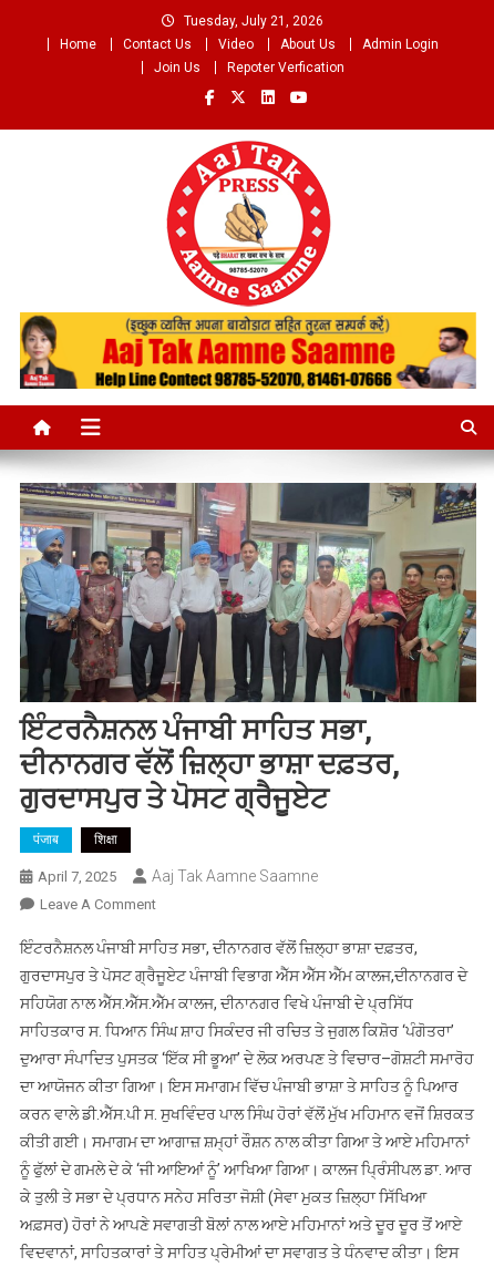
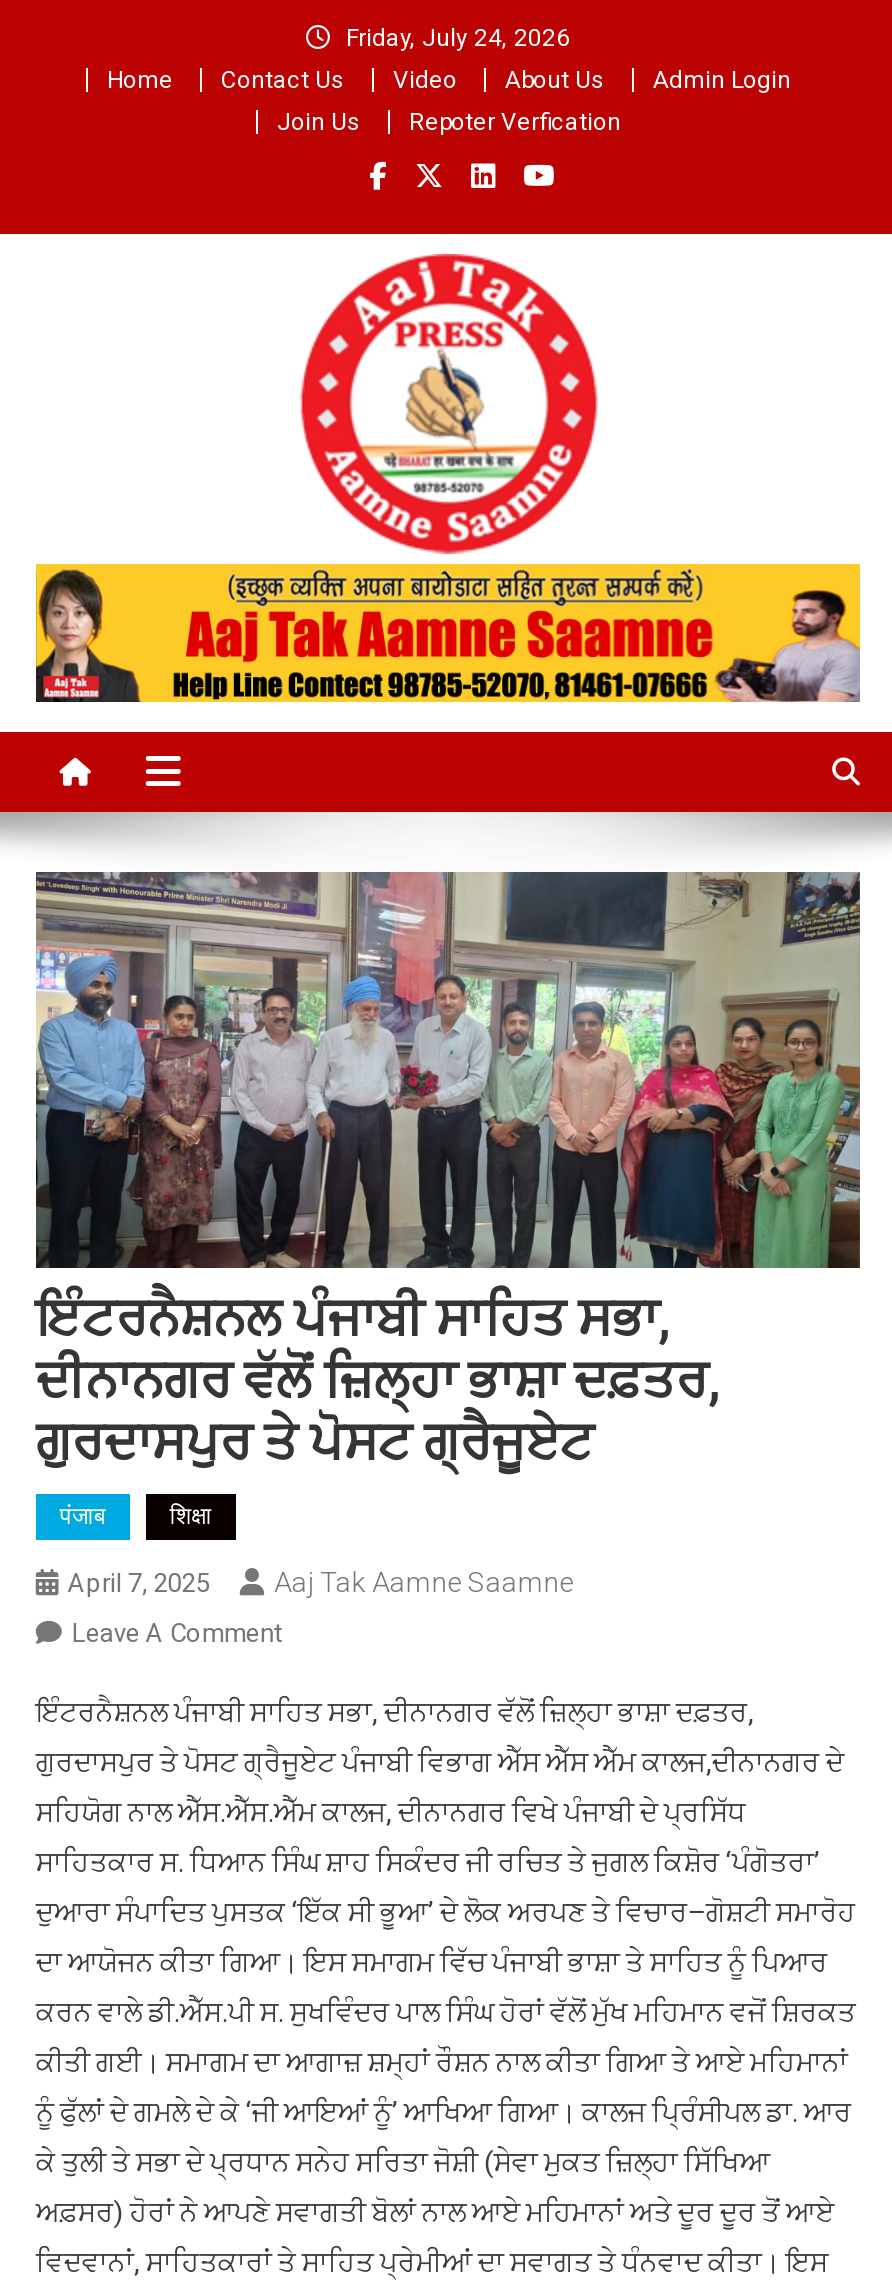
- Tuesday, July 21, 2026
+ Friday, July 24, 2026
